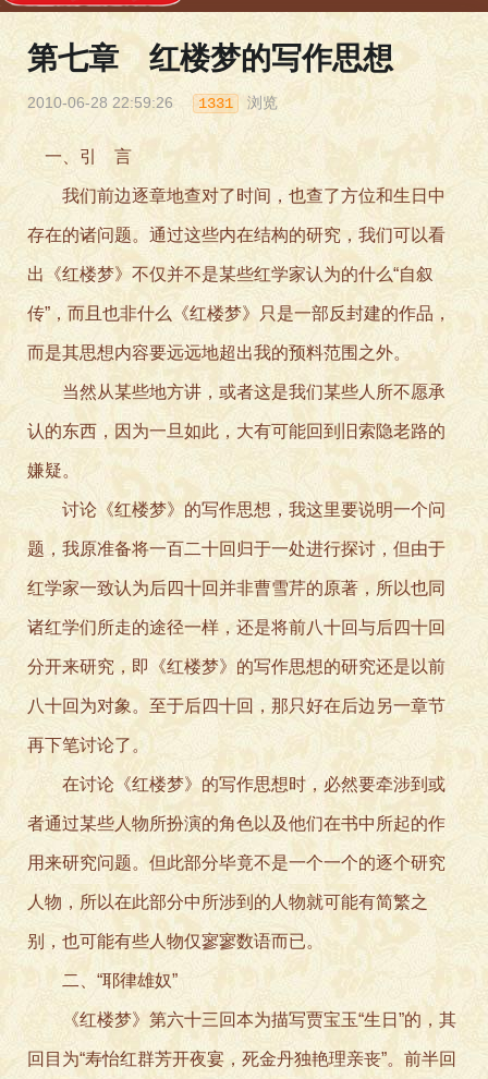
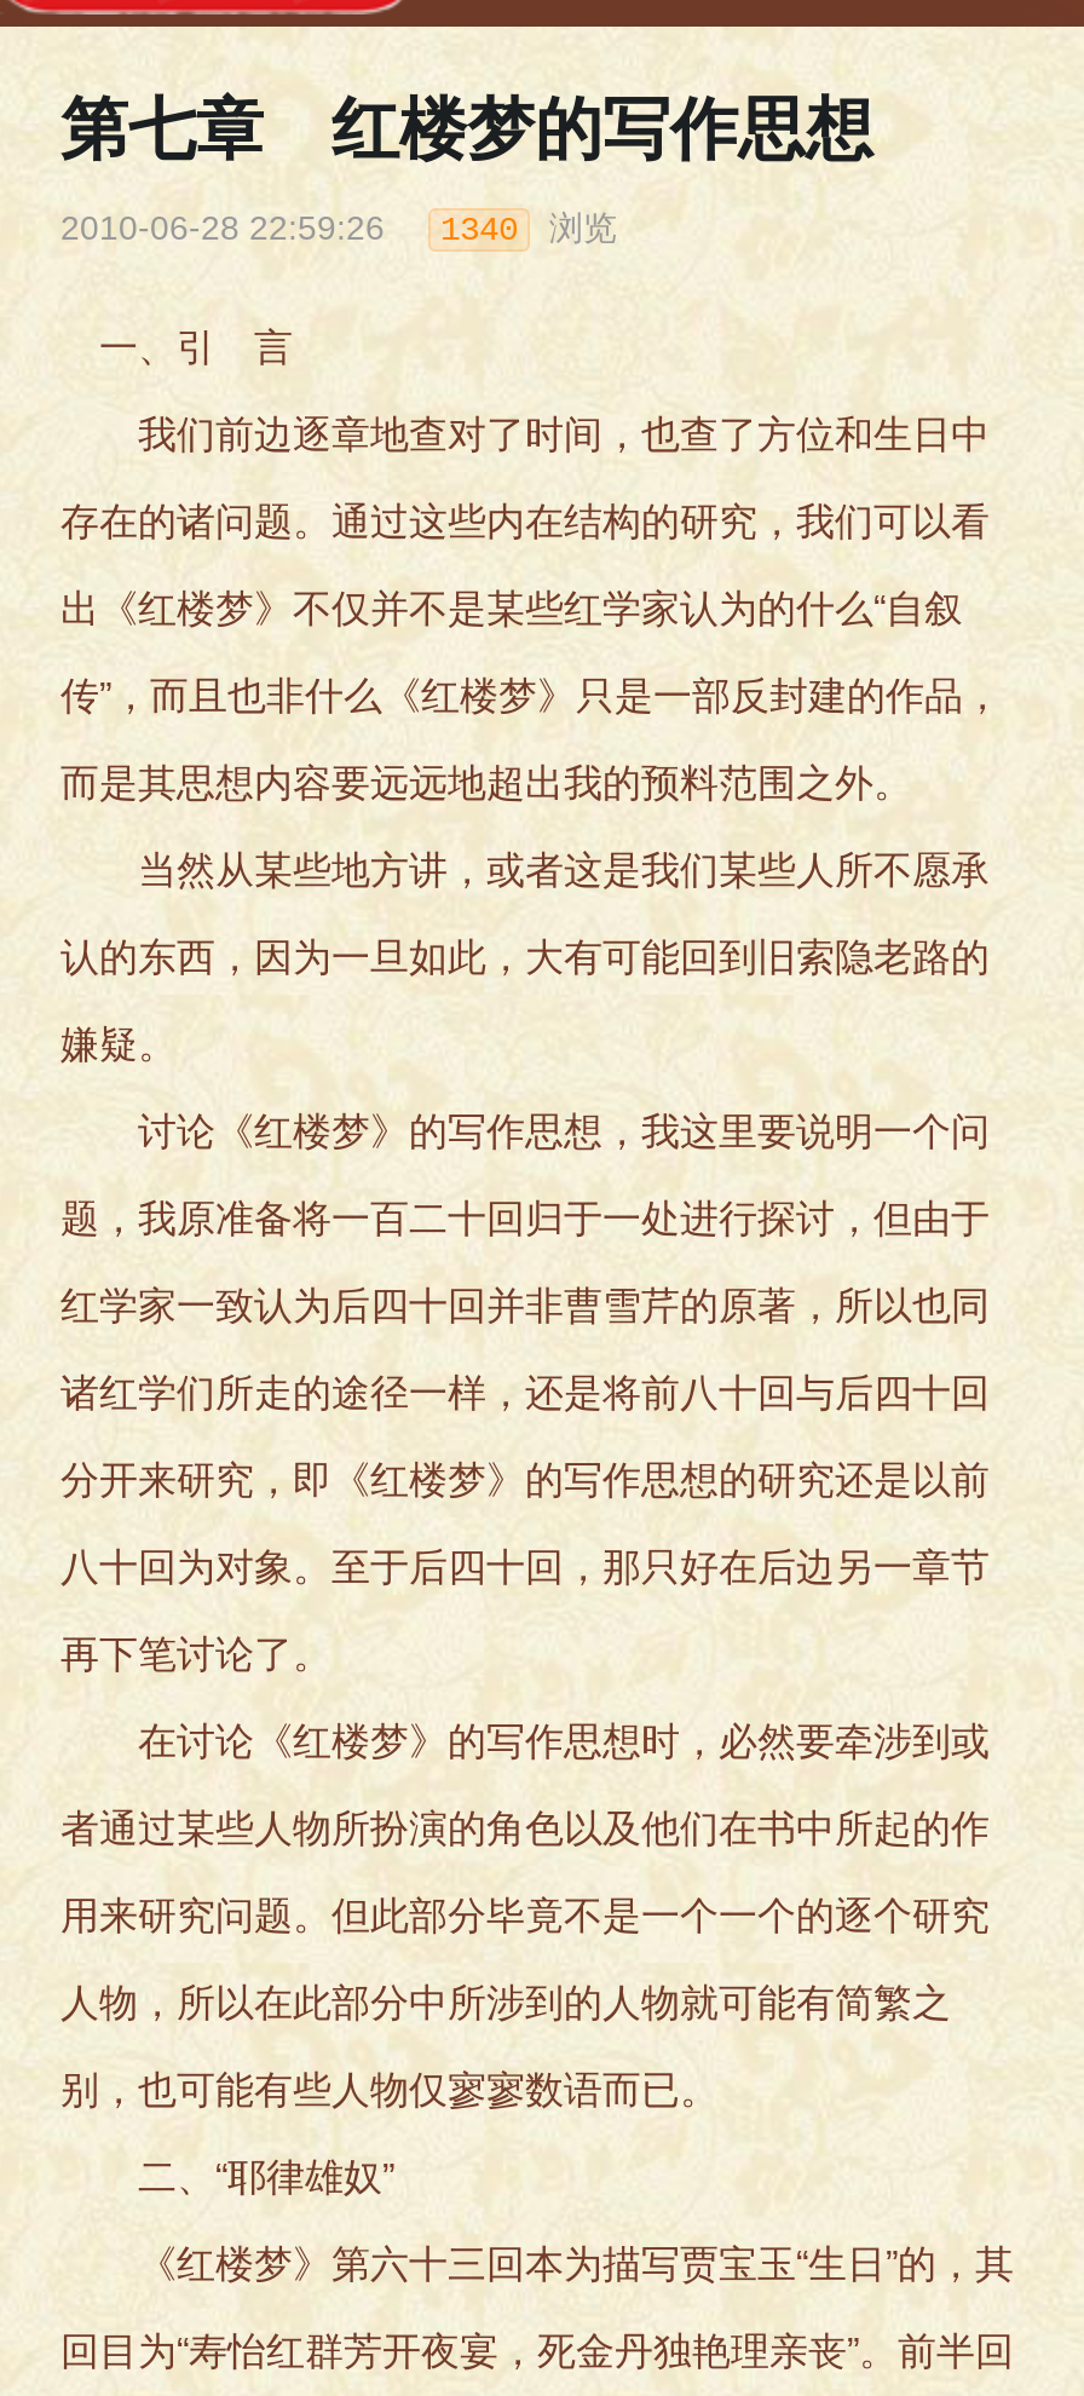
- 2010-06-28 22:59:26 1331 浏览
+ 2010-06-28 22:59:26 1340 浏览
